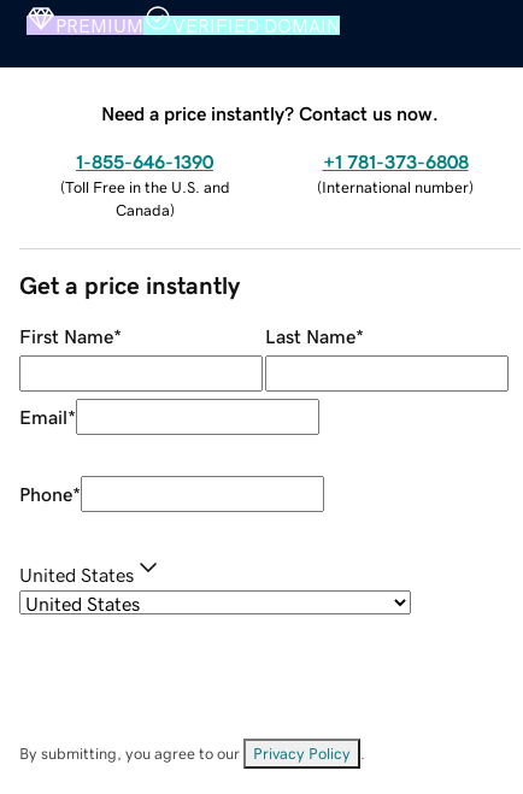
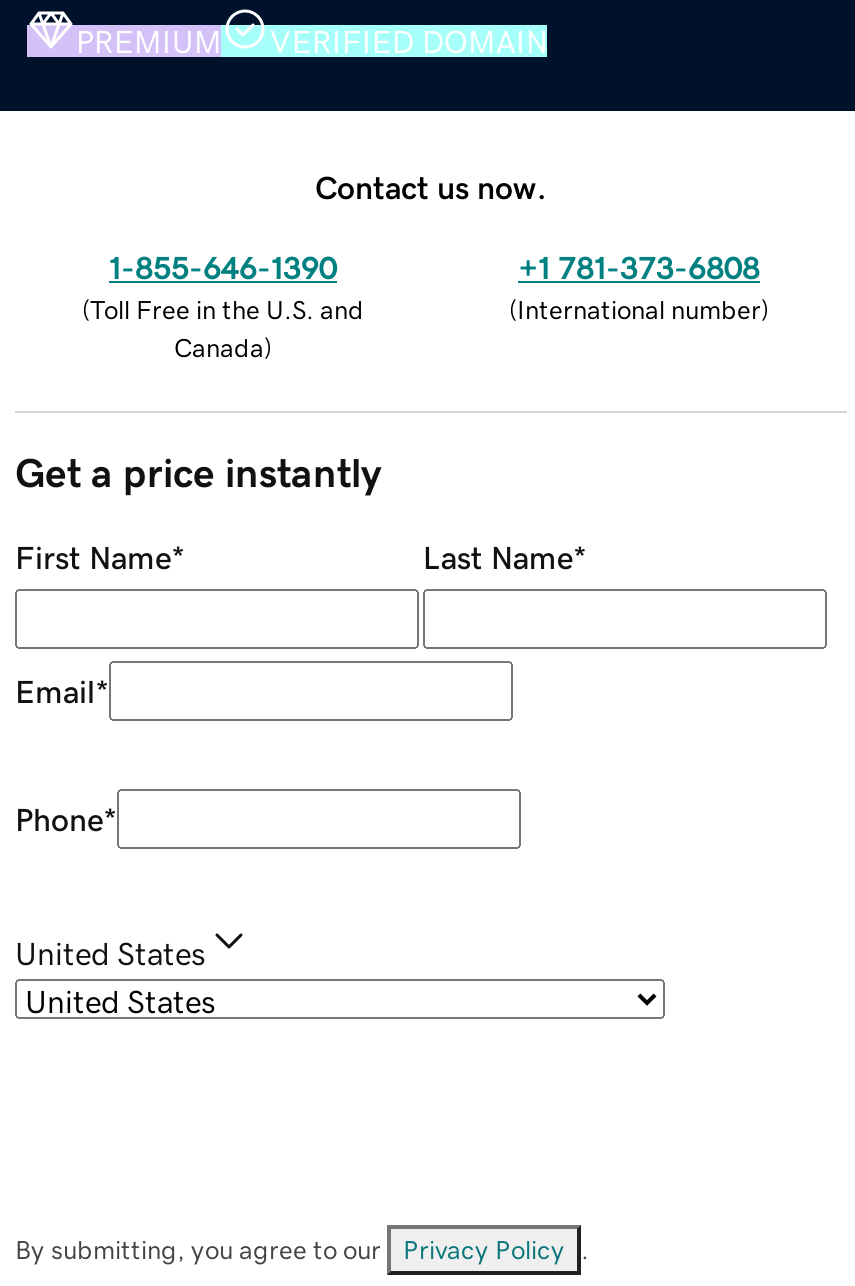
- Need a price instantly? Contact us now.
+ Contact us now.
